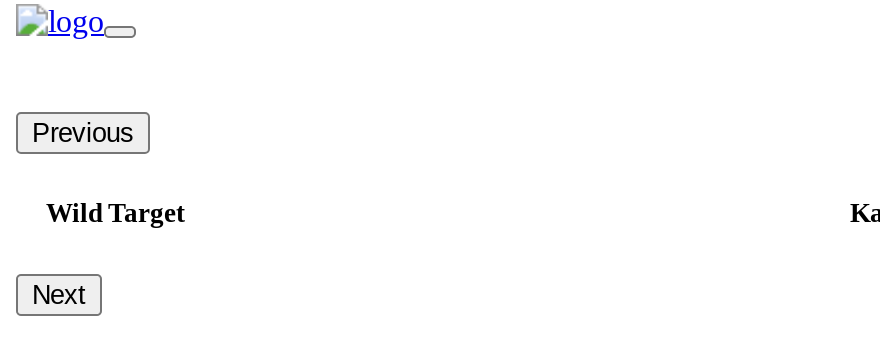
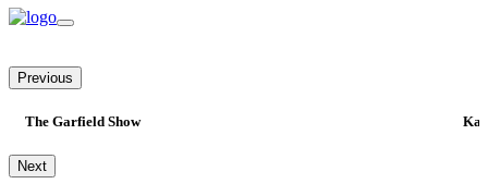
- Wild Target
+ The Garfield Show
